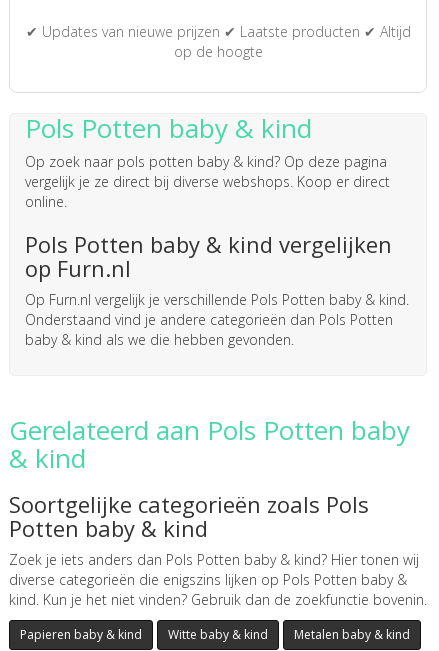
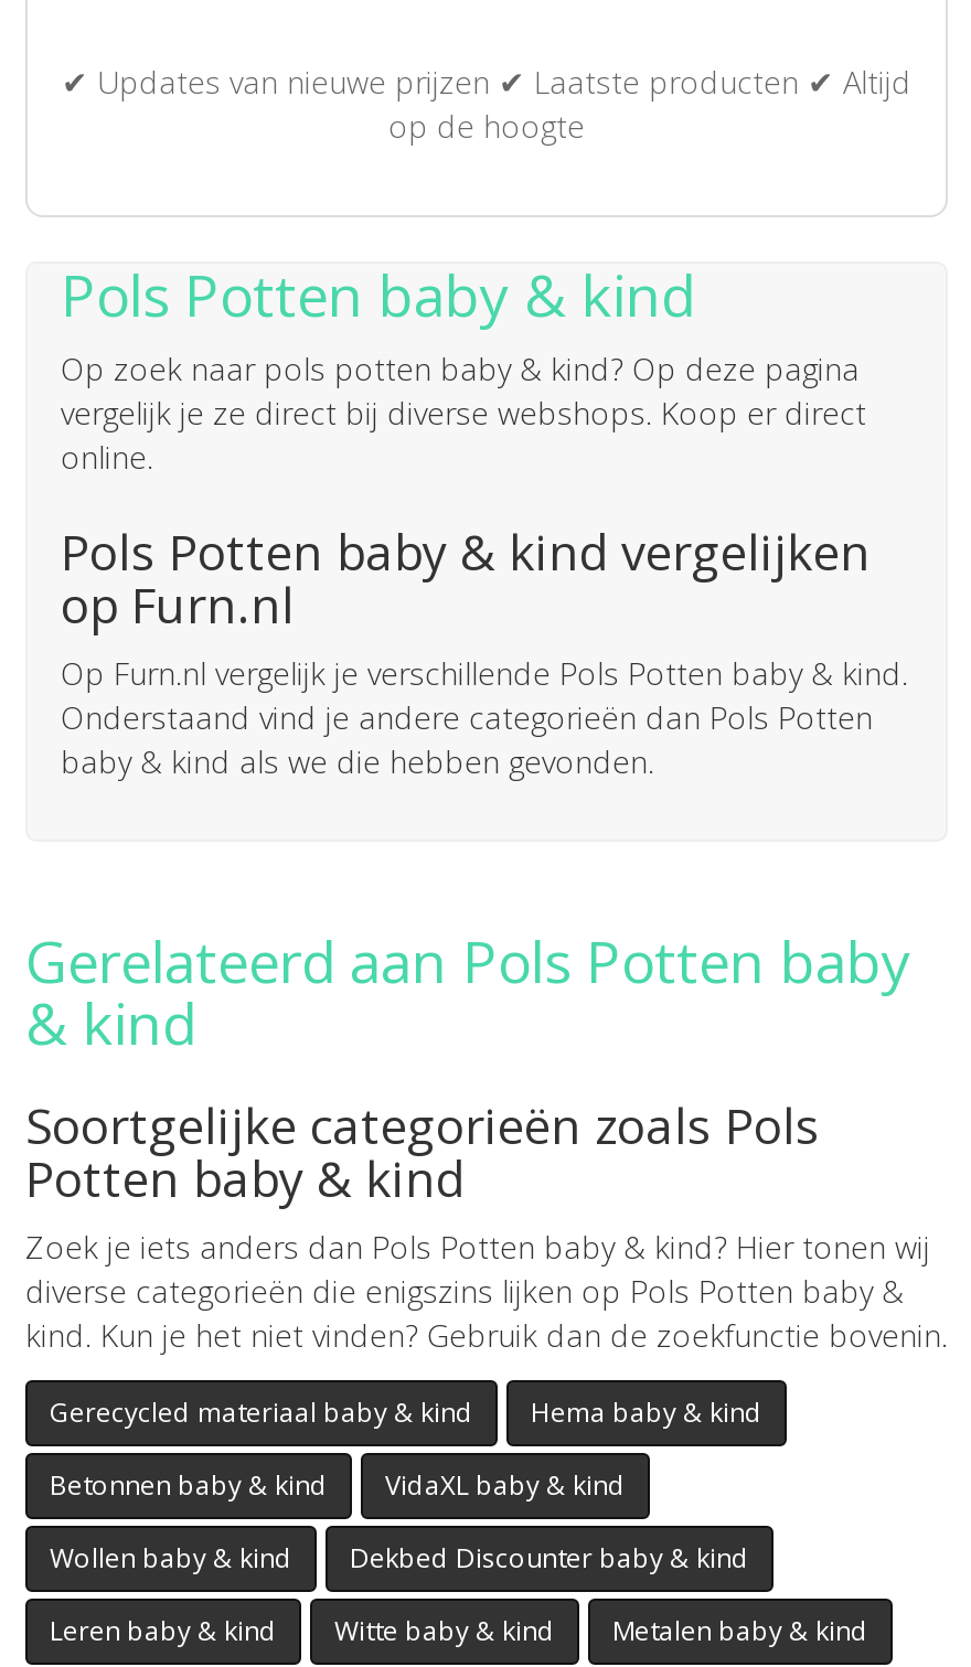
- Papieren baby & kind
+ Gerecycled materiaal baby & kind
+ Hema baby & kind
+ Betonnen baby & kind
+ VidaXL baby & kind
+ Wollen baby & kind
+ Dekbed Discounter baby & kind
+ Leren baby & kind
